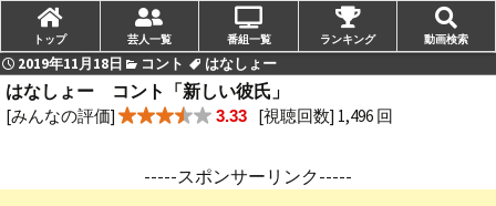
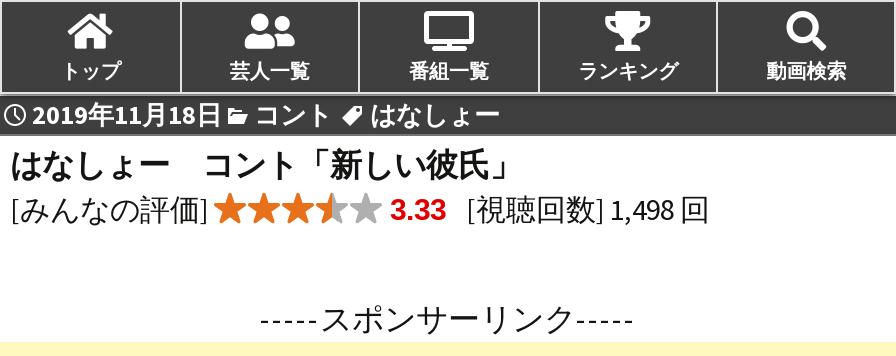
- 3.33 [視聴回数] 1,496 回
+ 3.33 [視聴回数] 1,498 回
